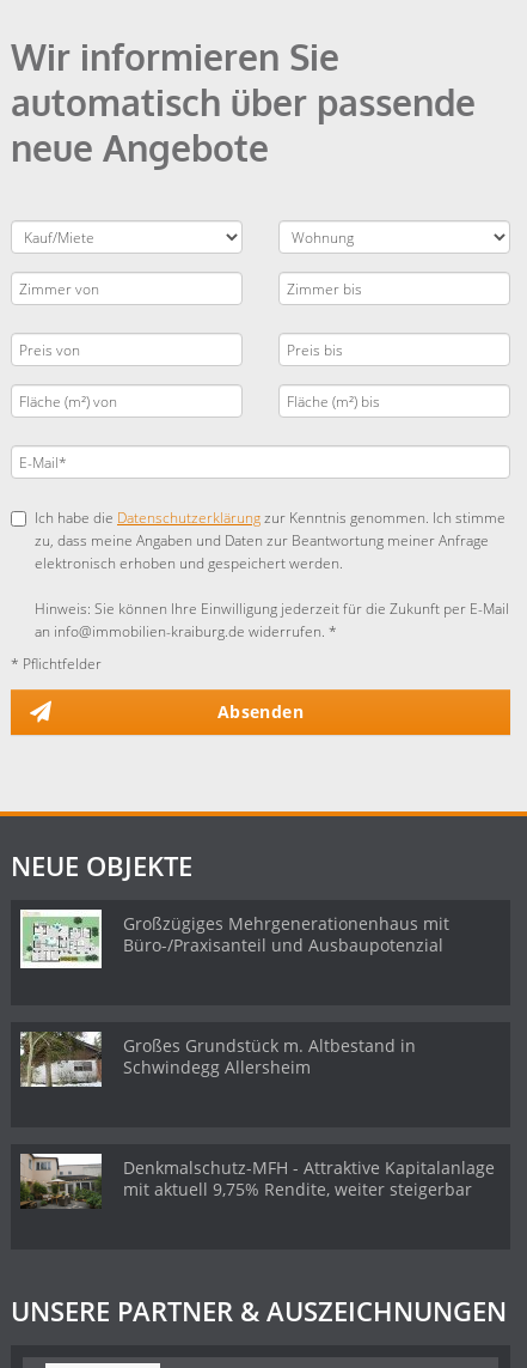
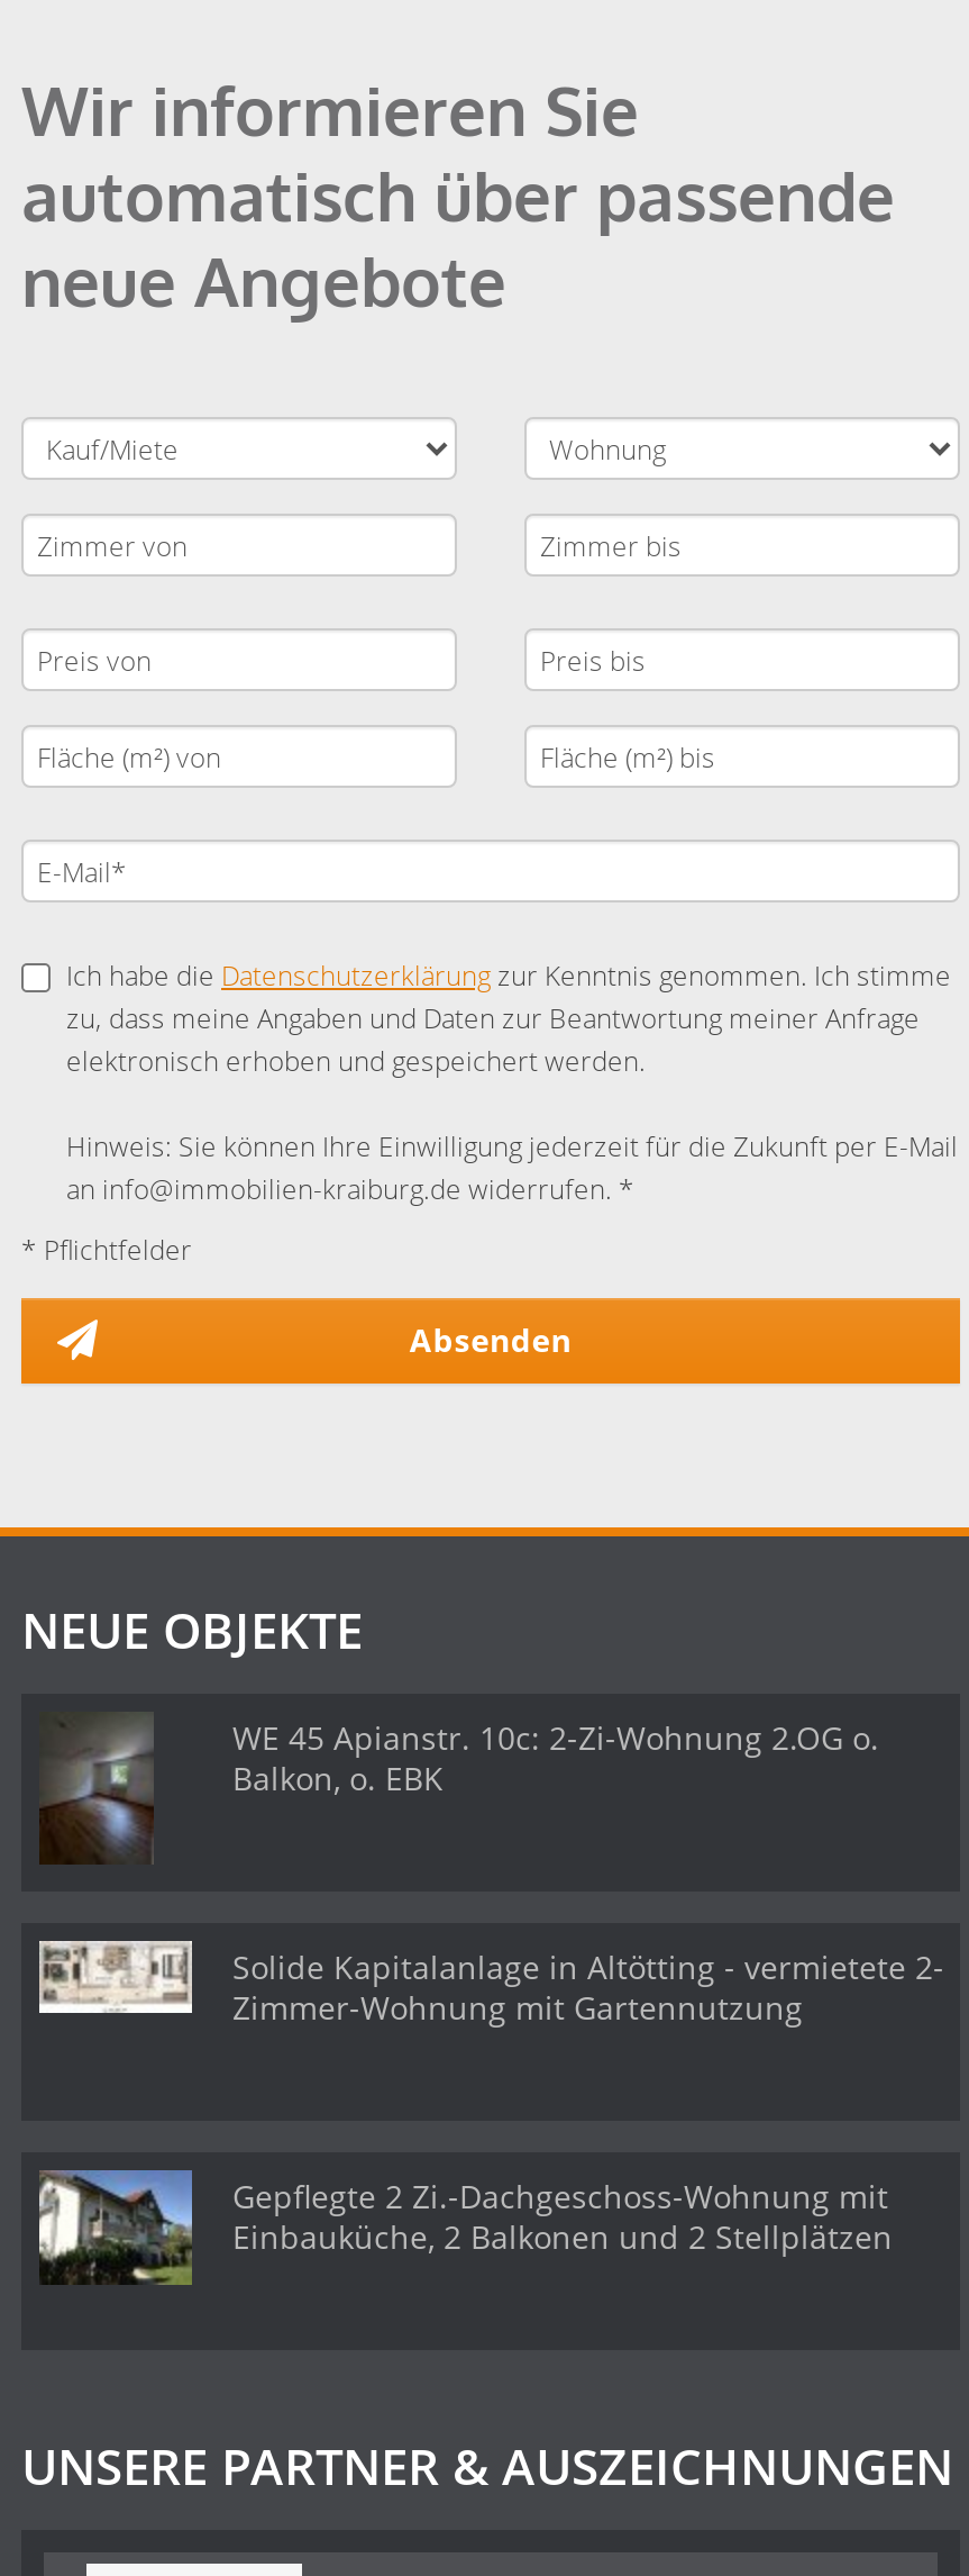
- [image]
- Großzügiges Mehrgenerationenhaus mit
- Büro-/Praxisanteil und Ausbaupotenzial
+ [image]
+ WE 45 Apianstr. 10c: 2-Zi-Wohnung 2.OG o.
+ Balkon, o. EBK

- [image]
- Großes Grundstück m. Altbestand in
- Schwindegg Allersheim
+ [image]
+ Solide Kapitalanlage in Altötting - vermietete 2-
+ Zimmer-Wohnung mit Gartennutzung

- [image]
- Denkmalschutz-MFH - Attraktive Kapitalanlage
- mit aktuell 9,75% Rendite, weiter steigerbar
+ [image]
+ Gepflegte 2 Zi.-Dachgeschoss-Wohnung mit
+ Einbauküche, 2 Balkonen und 2 Stellplätzen
